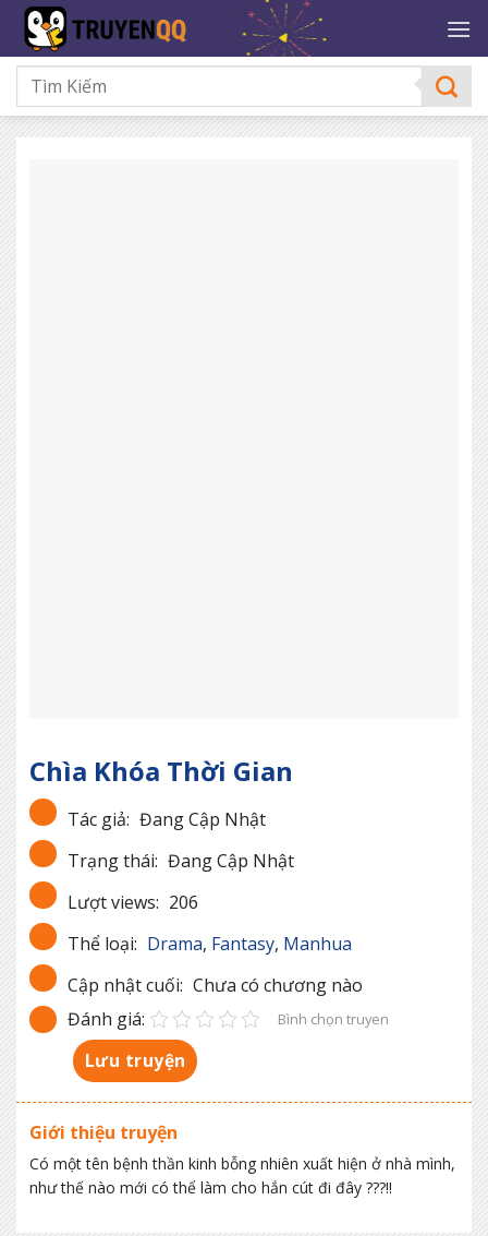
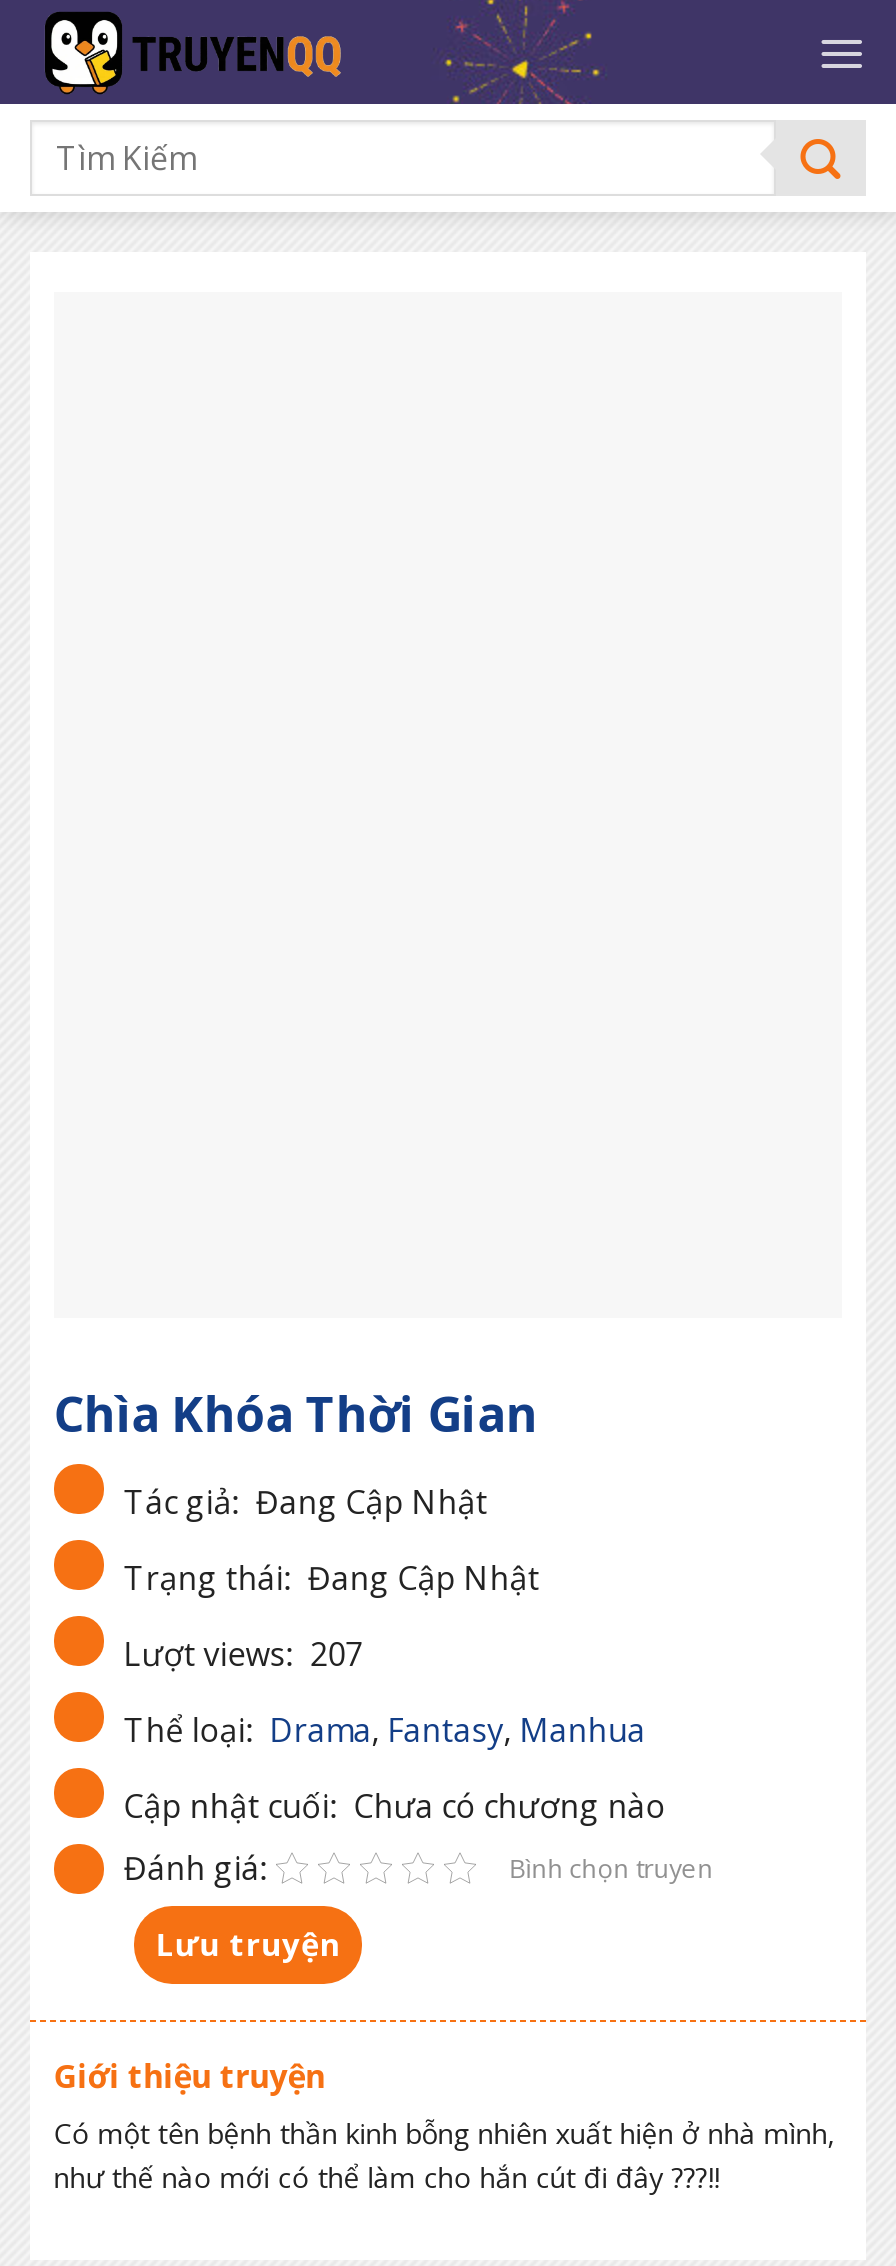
- Lượt views: 206
+ Lượt views: 207
